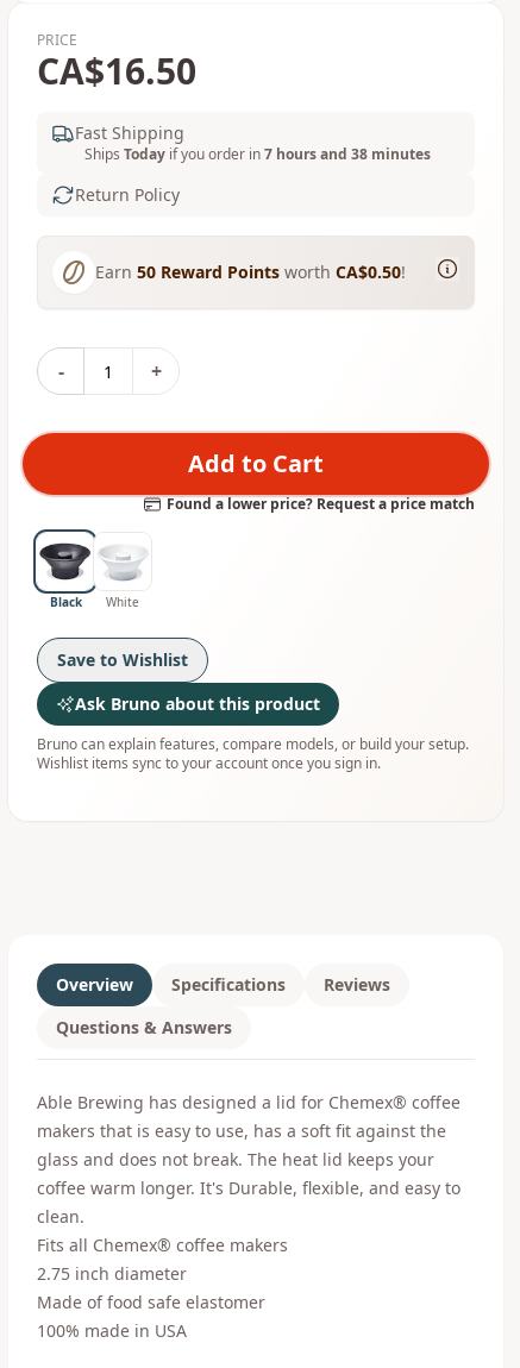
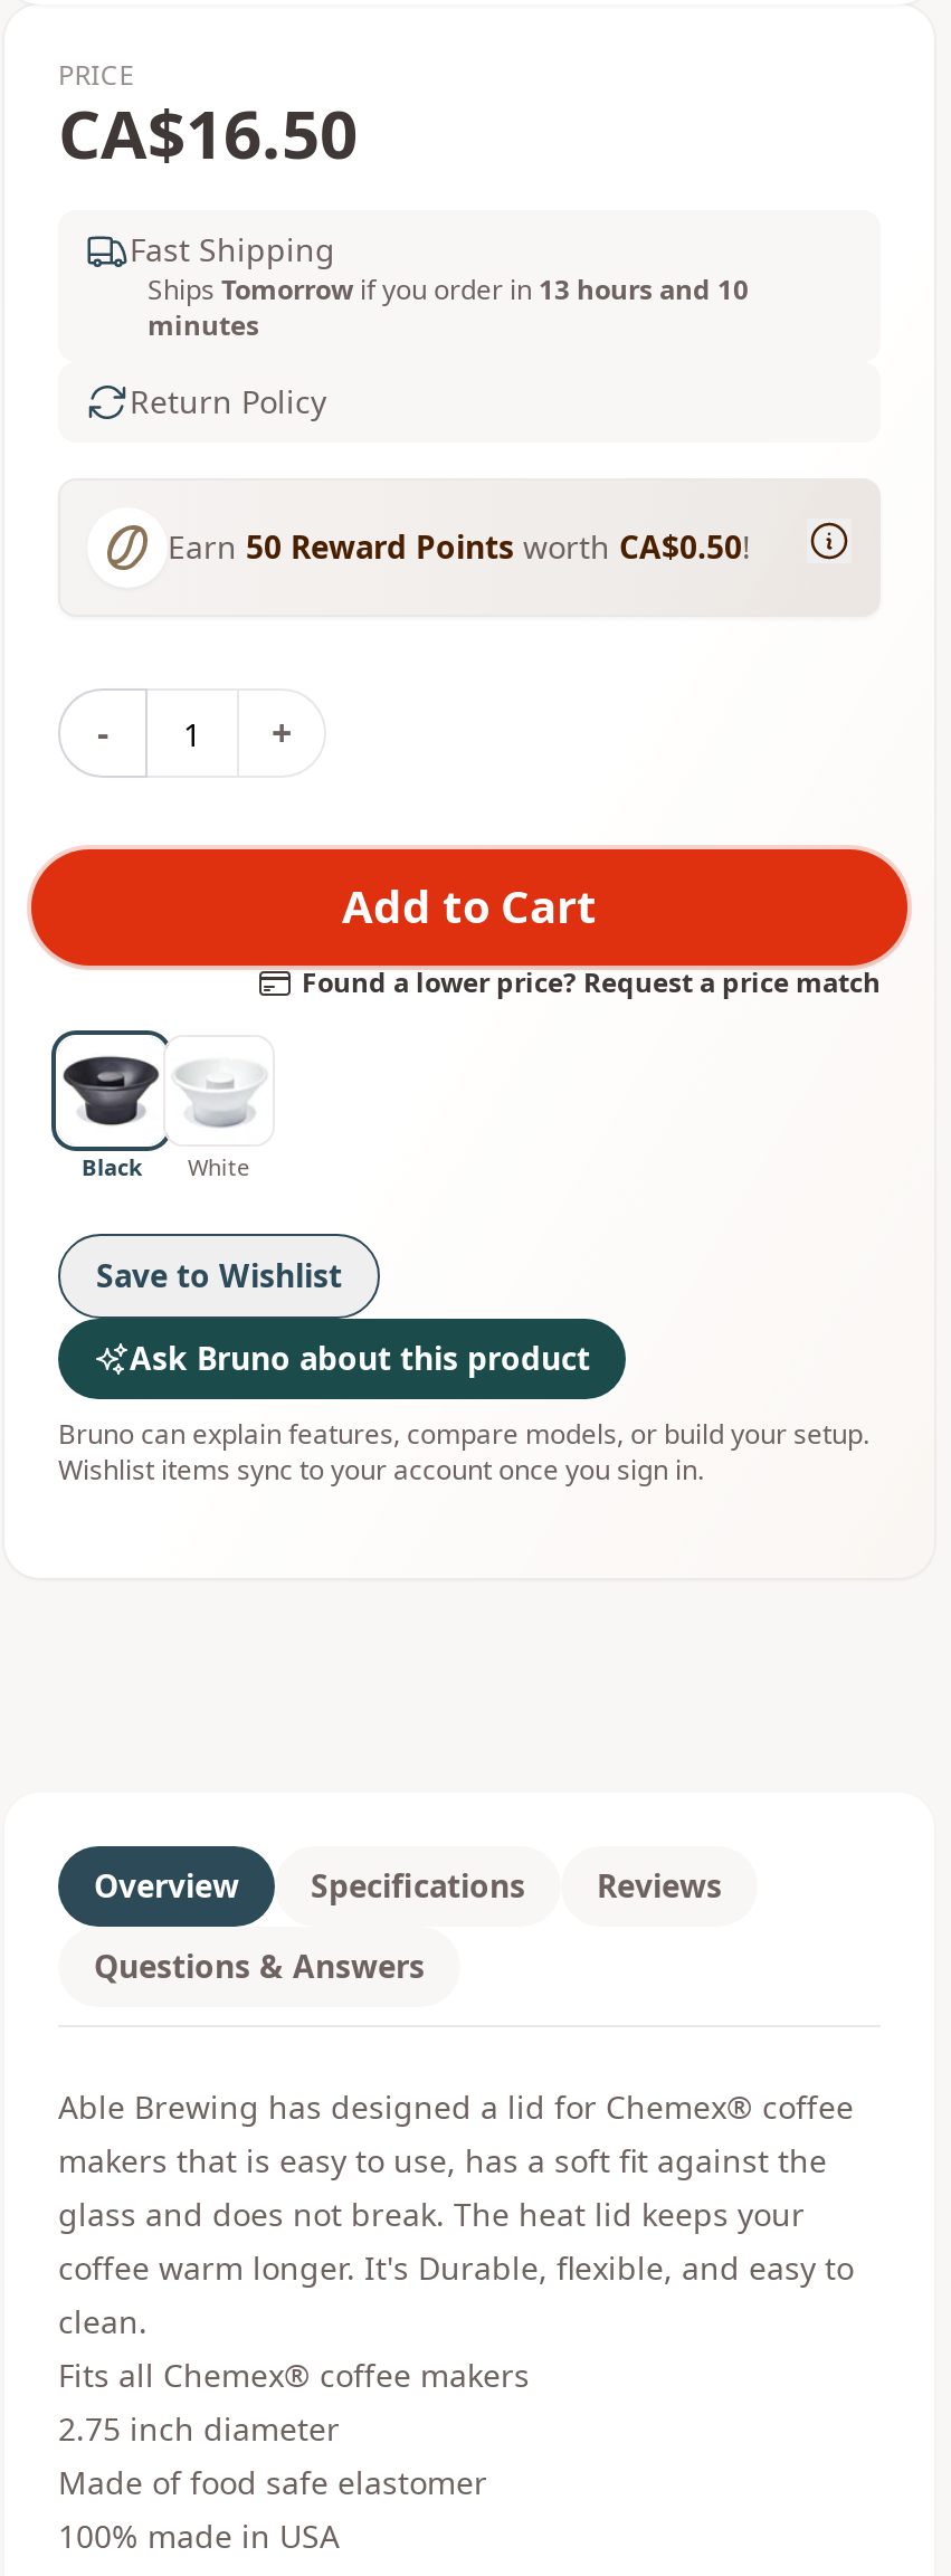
- Ships Today if you order in 7 hours and 38 minutes
+ Ships Tomorrow if you order in 13 hours and 10
+ minutes
